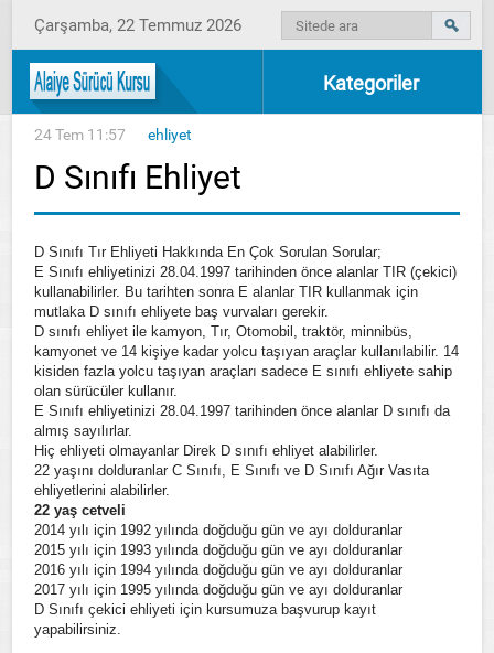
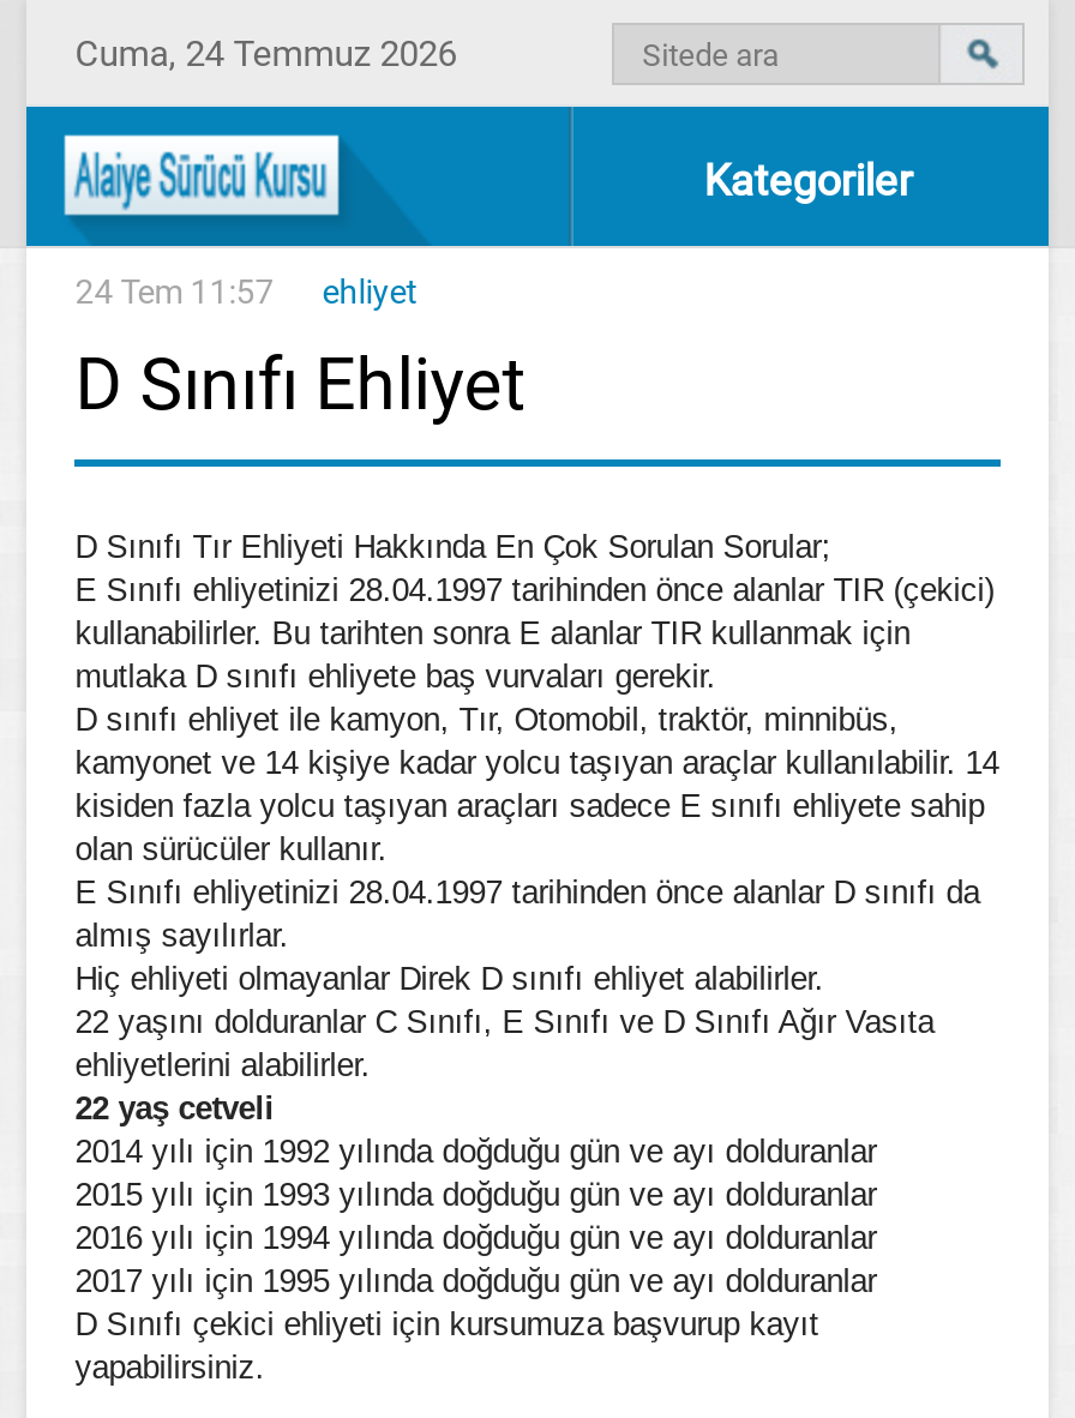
- Çarşamba, 22 Temmuz 2026
+ Cuma, 24 Temmuz 2026
